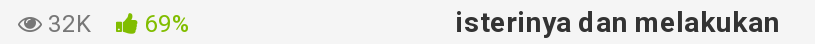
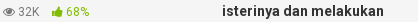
- 32K 69%
+ 32K 68%
